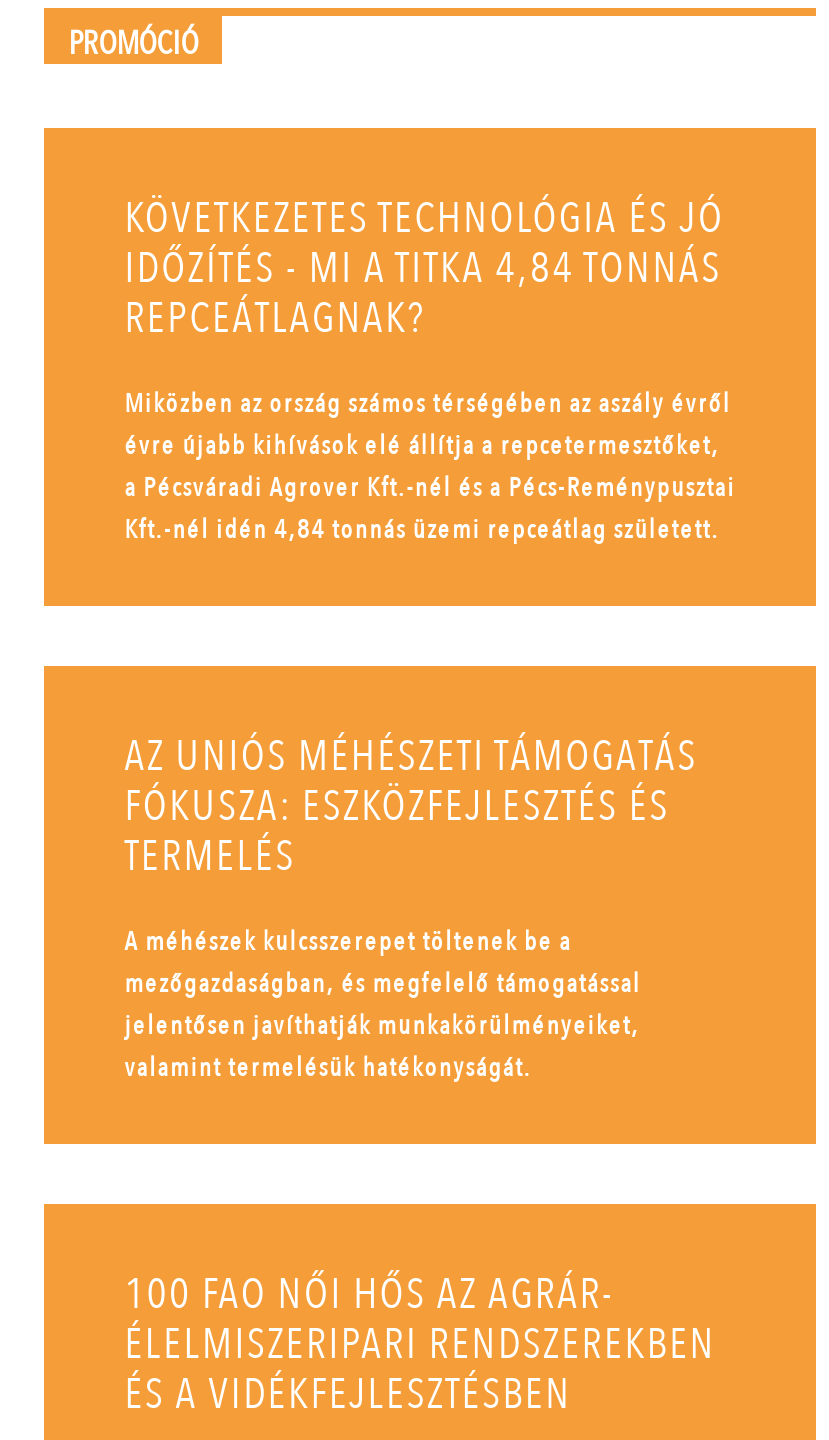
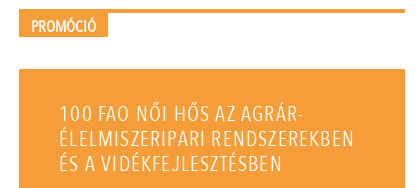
- KÖVETKEZETES TECHNOLÓGIA ÉS JÓ
- IDŐZÍTÉS - MI A TITKA 4,84 TONNÁS
- REPCEÁTLAGNAK?
- Miközben az ország számos térségében az aszály évről
- évre újabb kihívások elé állítja a repcetermesztőket,
- a Pécsváradi Agrover Kft.-nél és a Pécs-Reménypusztai
- Kft.-nél idén 4,84 tonnás üzemi repceátlag született.

- AZ UNIÓS MÉHÉSZETI TÁMOGATÁS
- FÓKUSZA: ESZKÖZFEJLESZTÉS ÉS
- TERMELÉS
- A méhészek kulcsszerepet töltenek be a
- mezőgazdaságban, és megfelelő támogatással
- jelentősen javíthatják munkakörülményeiket,
- valamint termelésük hatékonyságát.
